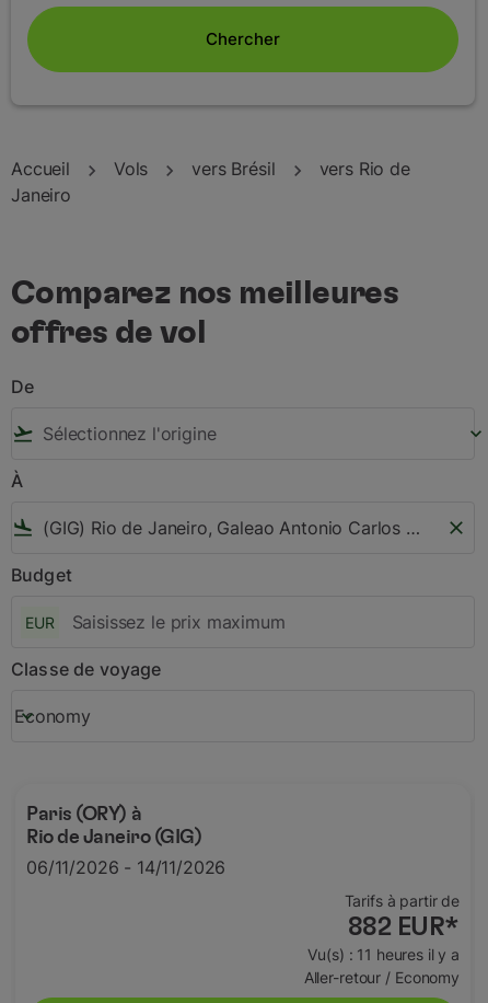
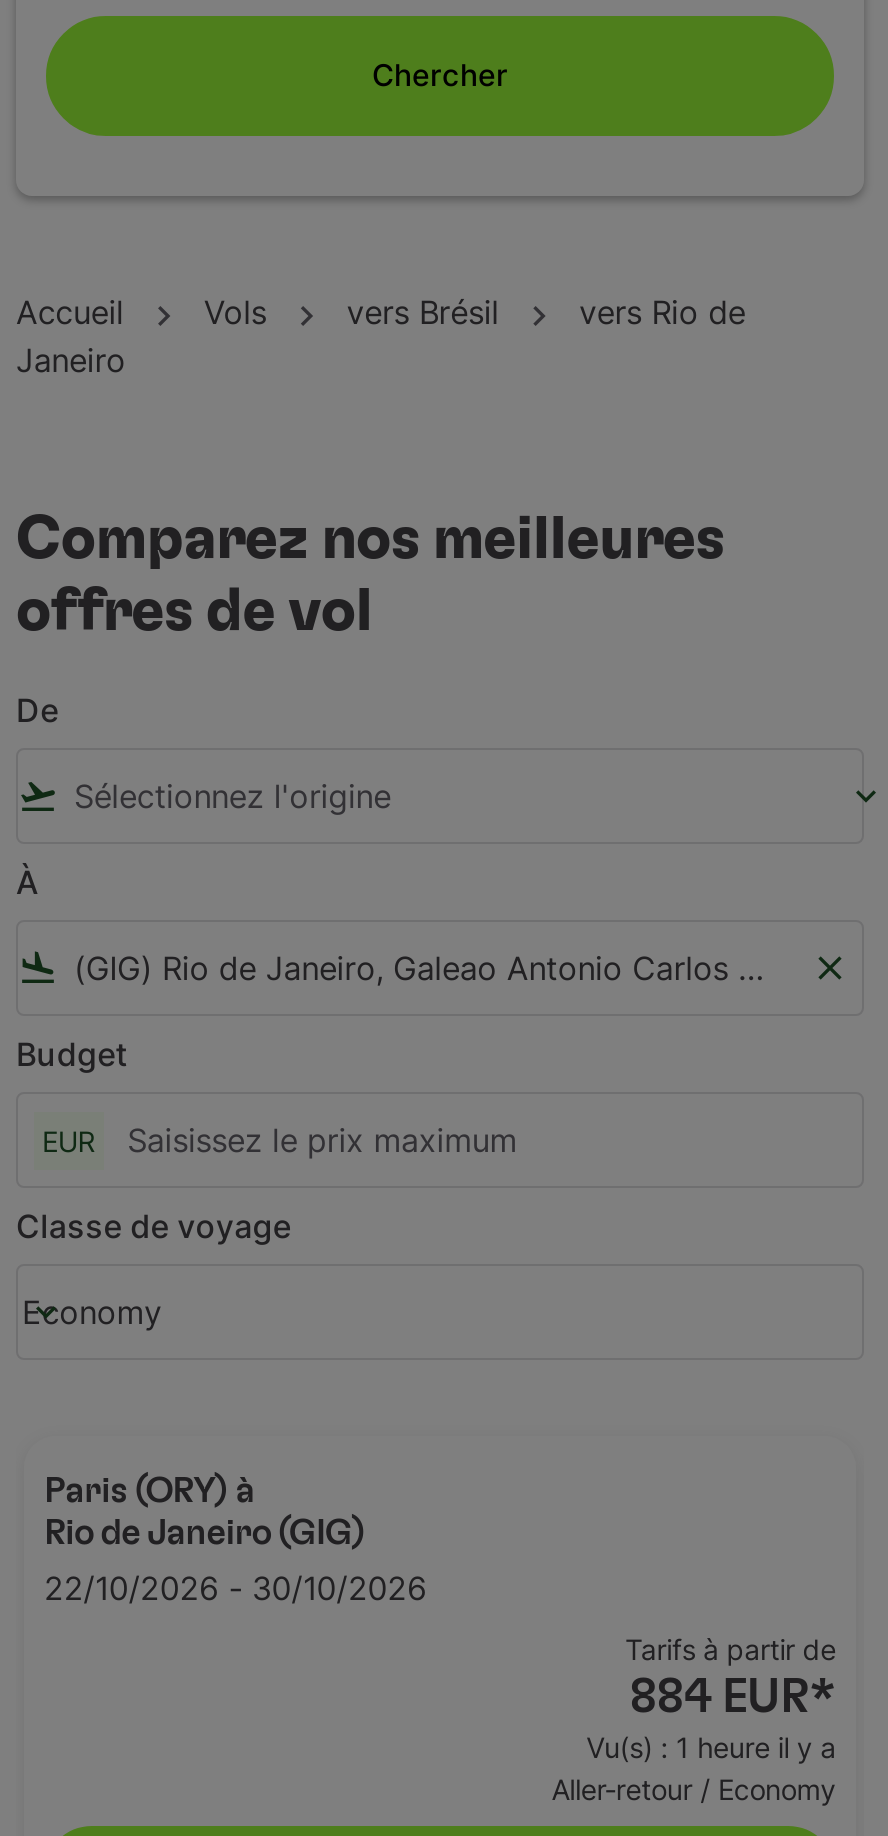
- 06/11/2026 - 14/11/2026
+ 22/10/2026 - 30/10/2026

- 882 EUR*
+ 884 EUR*

- Vu(s) : 11 heures il y a
+ Vu(s) : 1 heure il y a
